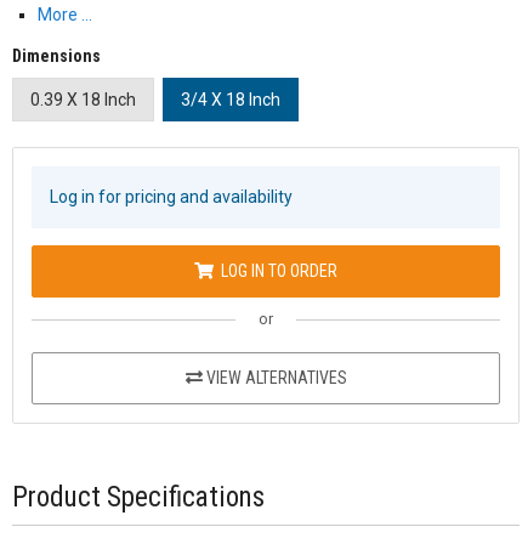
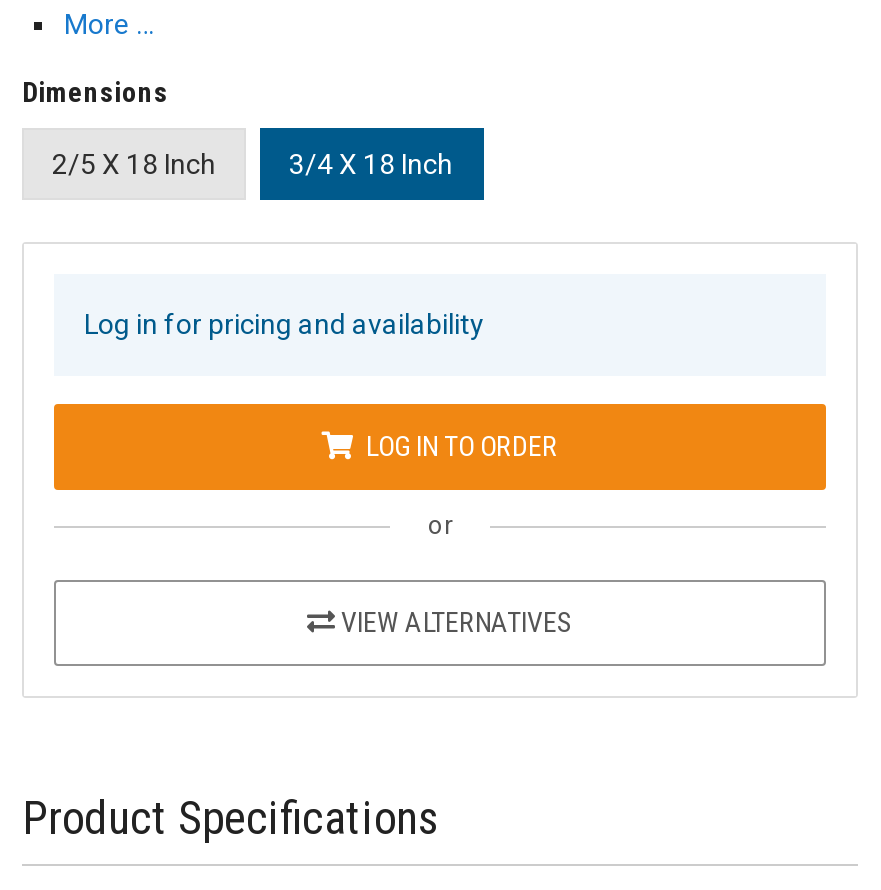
- 0.39 X 18 Inch
+ 2/5 X 18 Inch
